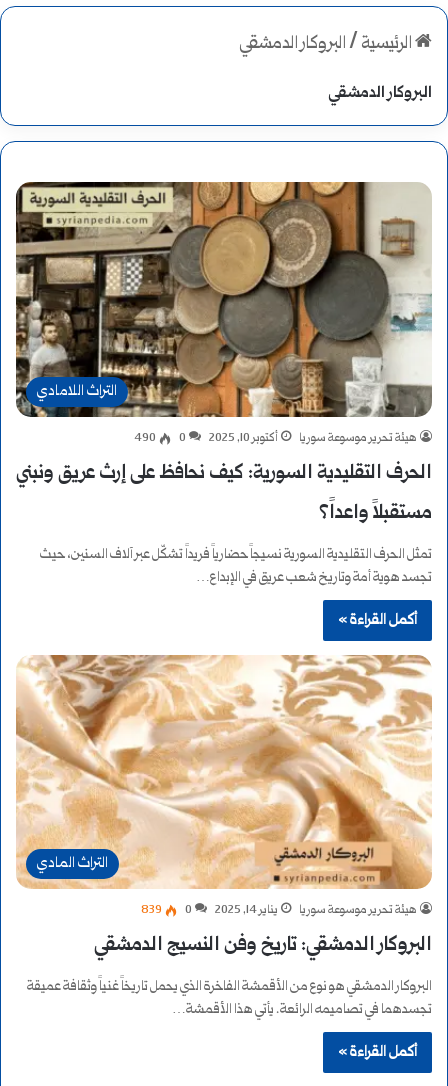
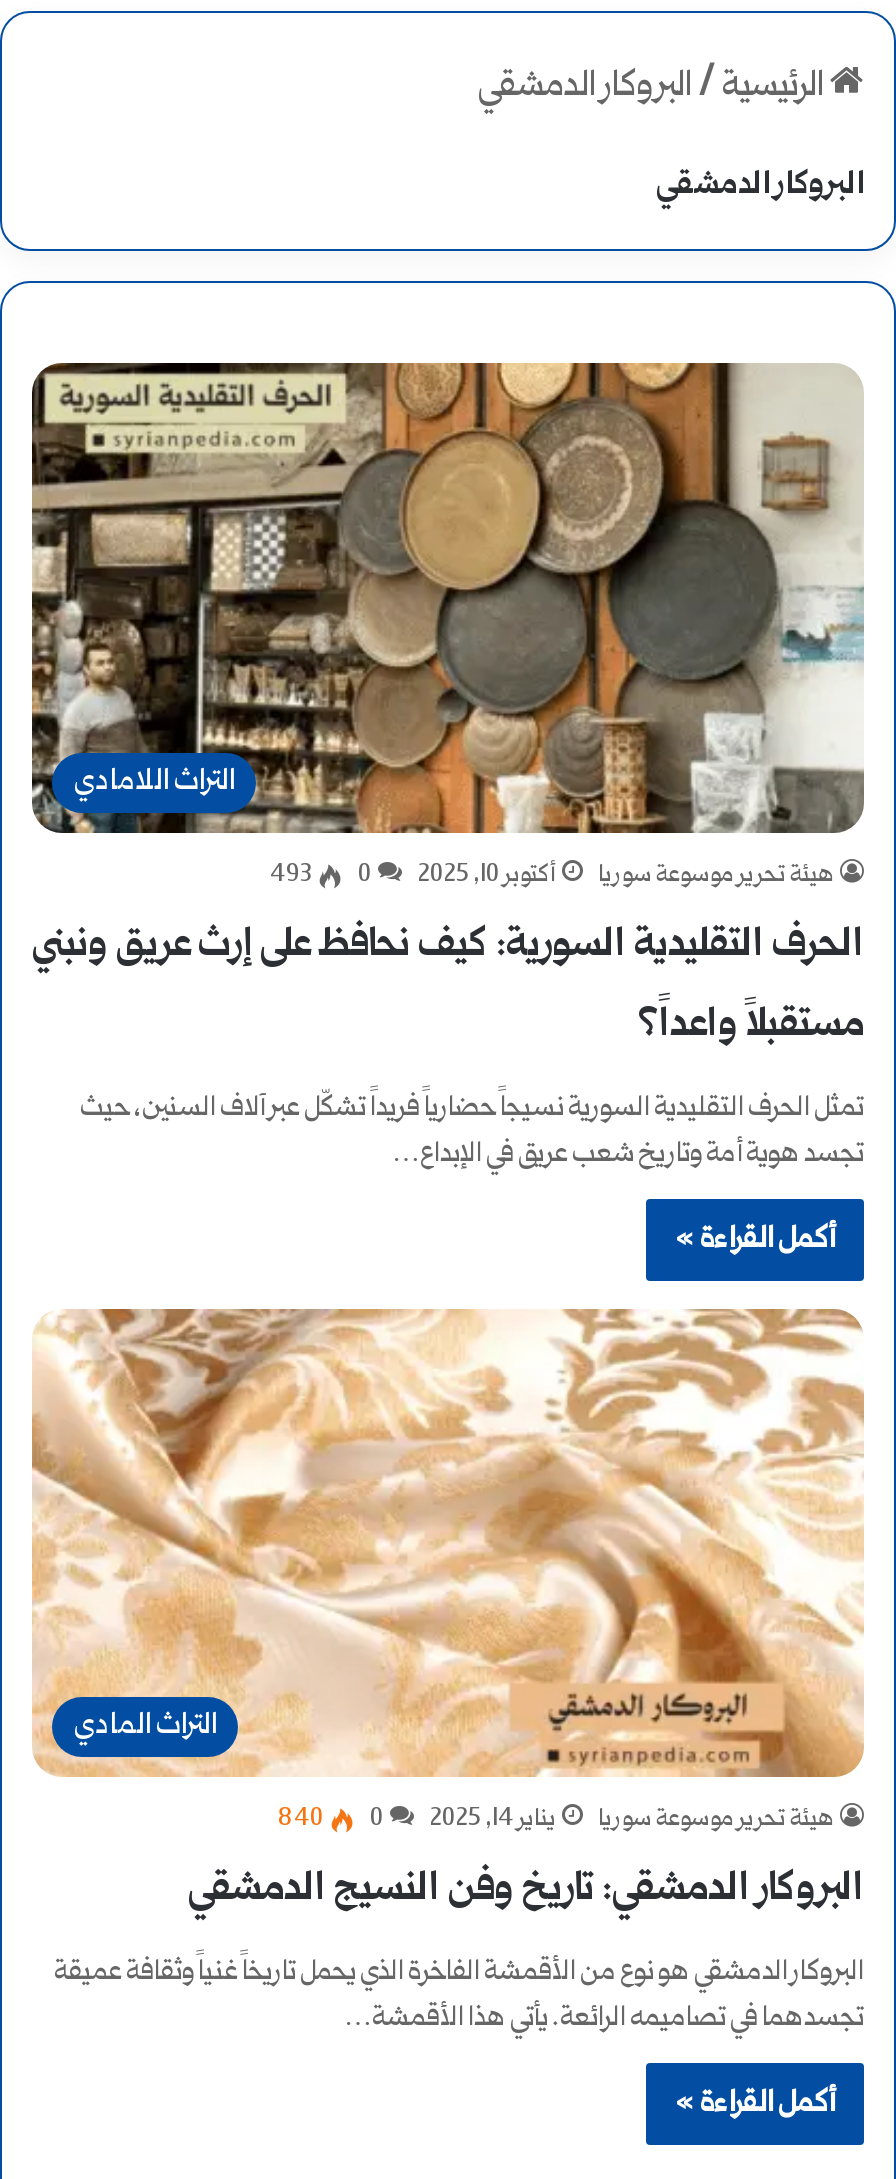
- 490 0
+ 493 0

- 839 0
+ 840 0
